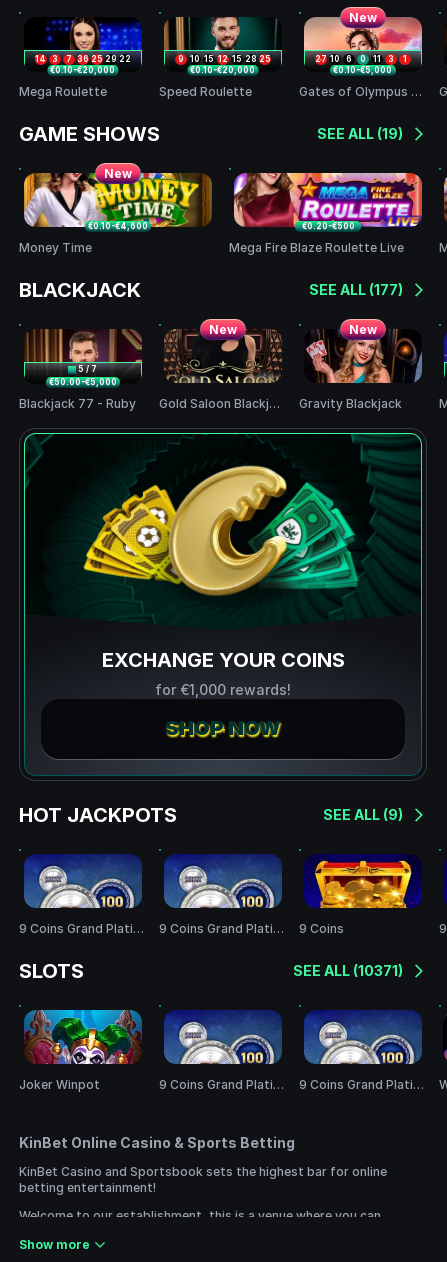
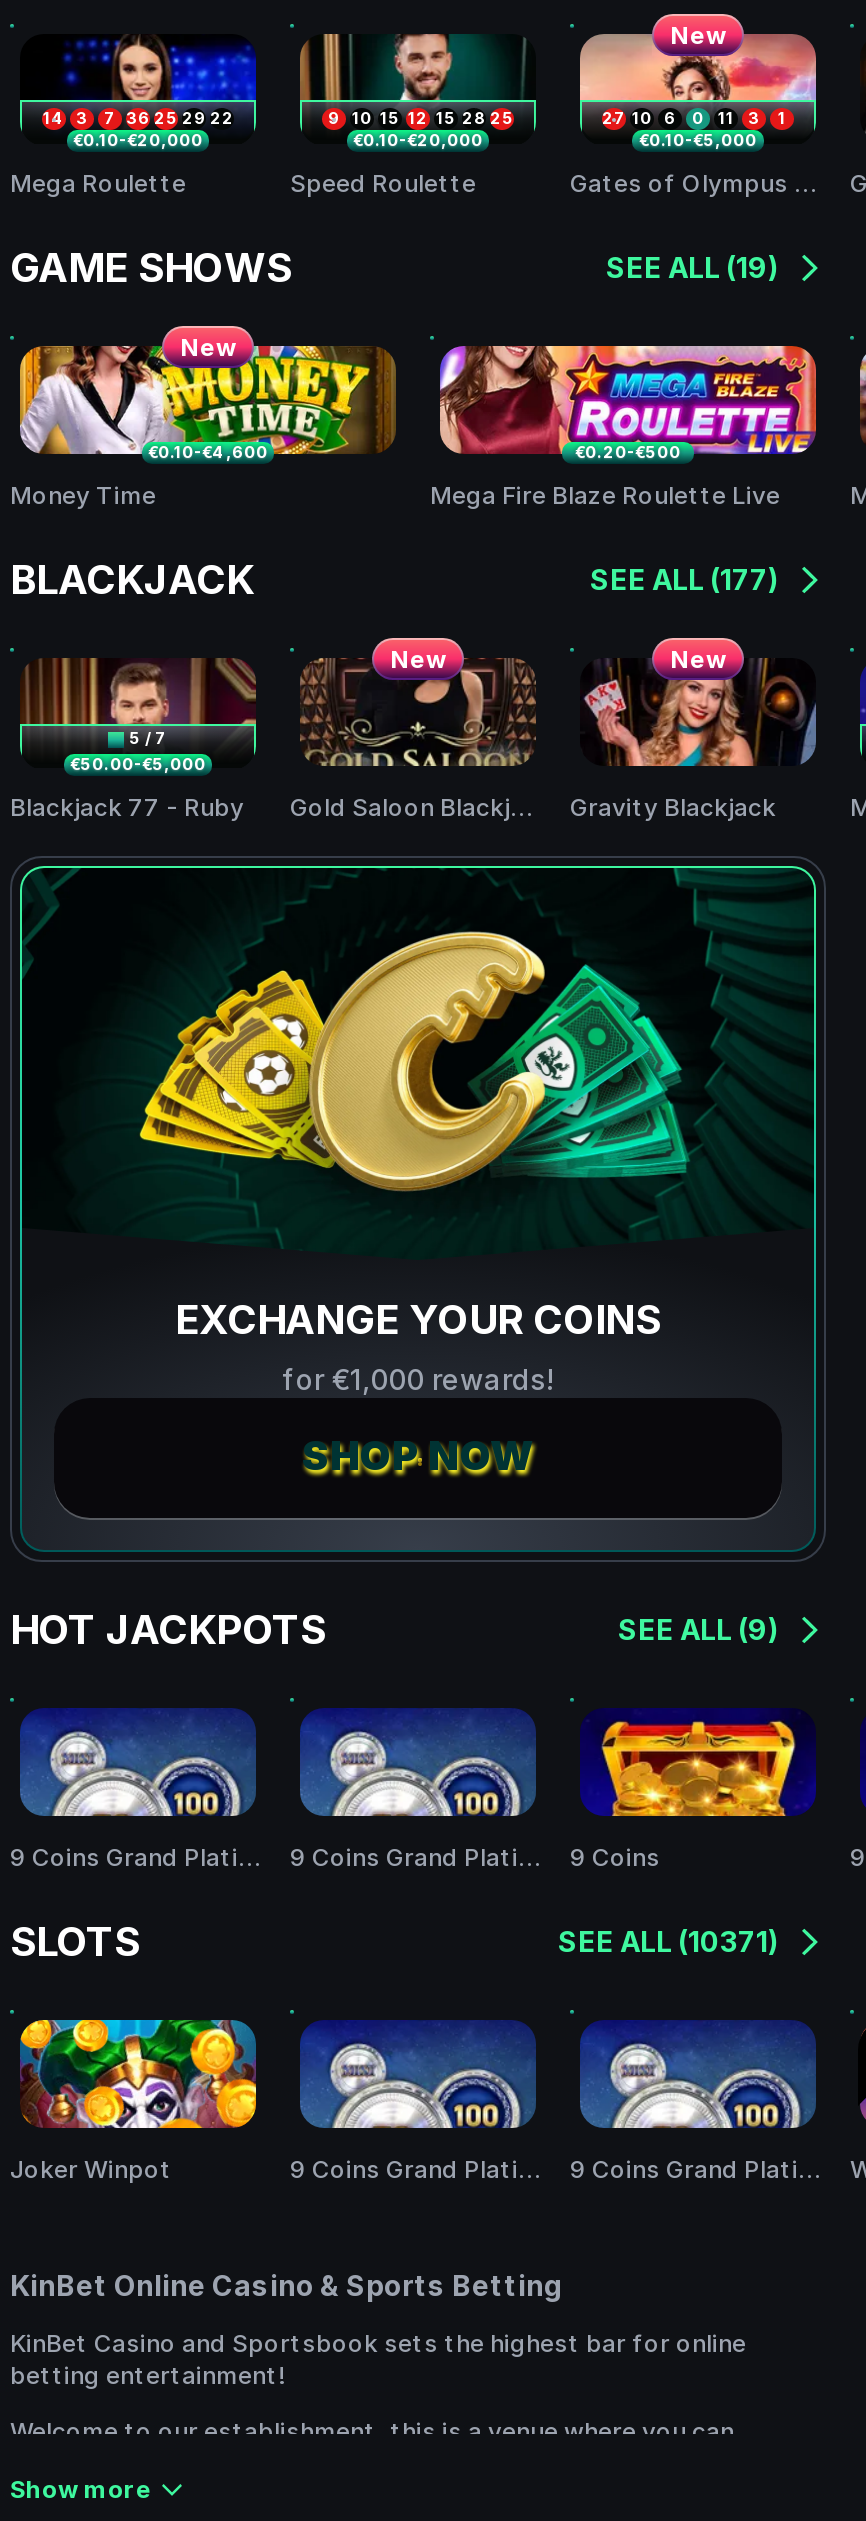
- [image]
+ [image]
